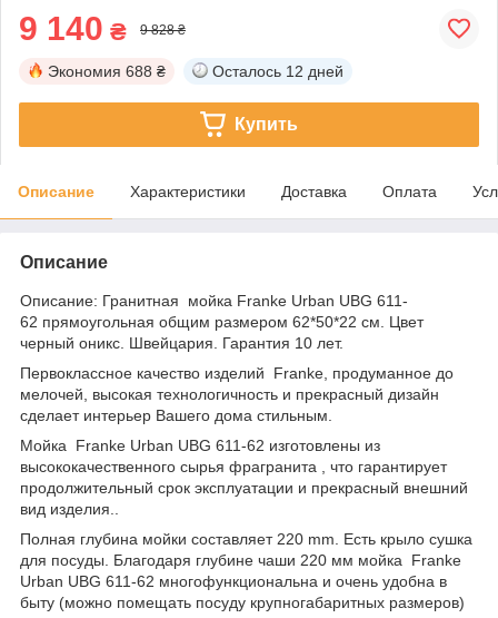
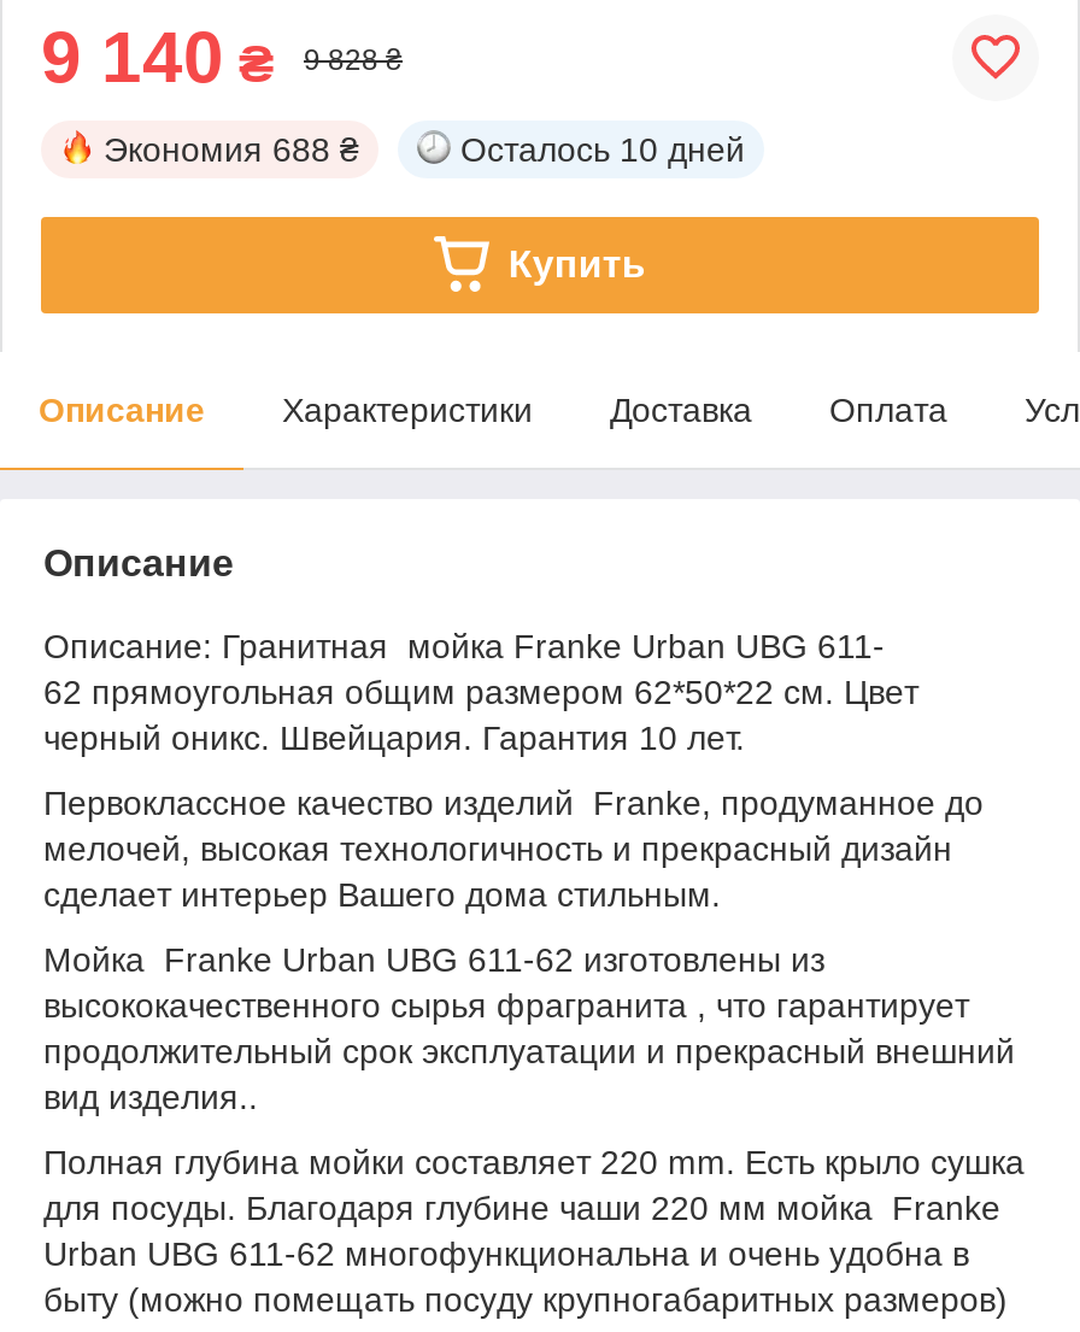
- Осталось 12 дней
+ Осталось 10 дней
